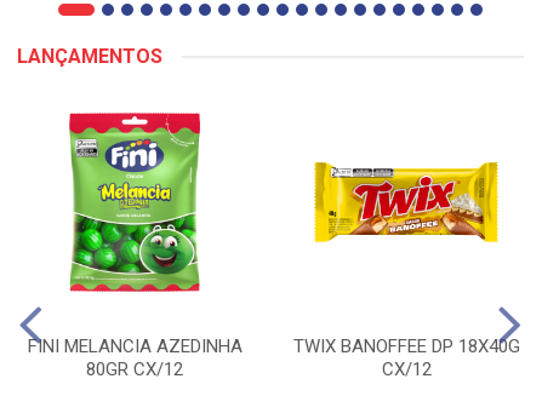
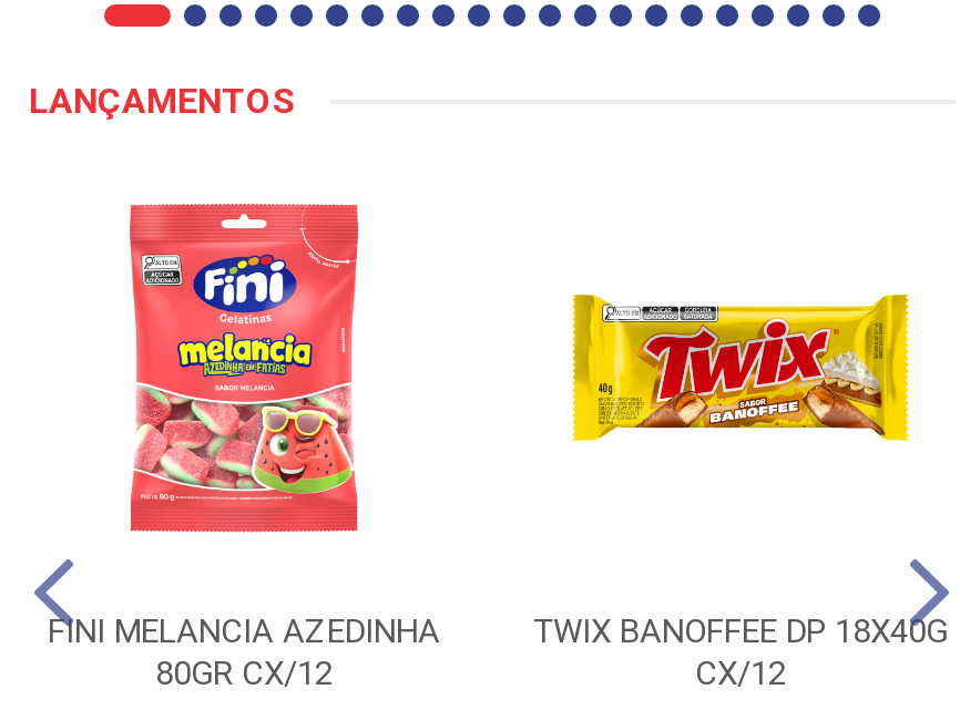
- [image]
+ [image]
